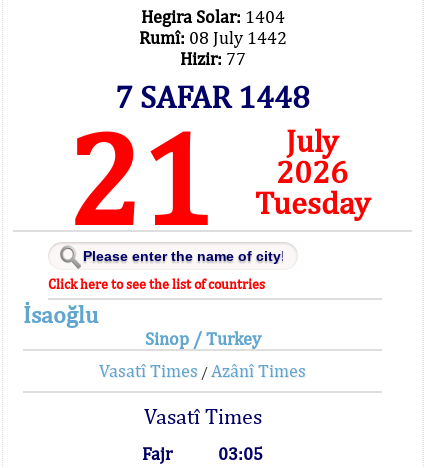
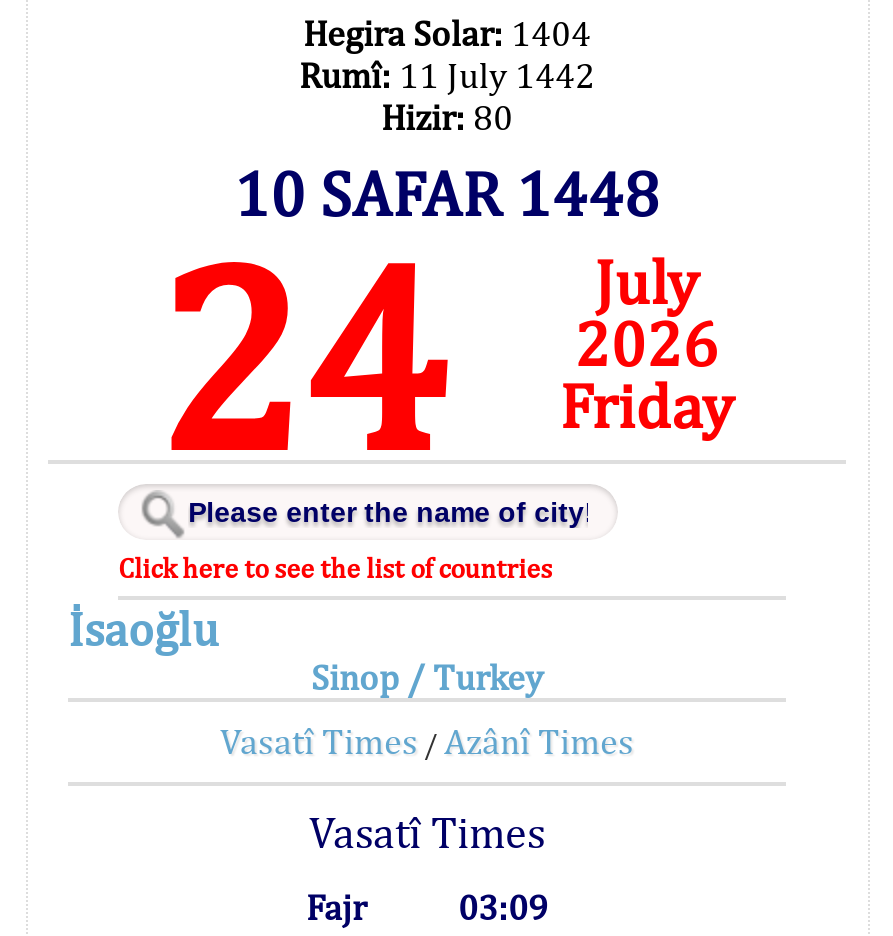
- Rumî: 08 July 1442
+ Rumî: 11 July 1442

- Hizir: 77
+ Hizir: 80

- 7 SAFAR 1448
+ 10 SAFAR 1448

- 21
+ 24

- Tuesday
+ Friday

- 03:05
+ 03:09
